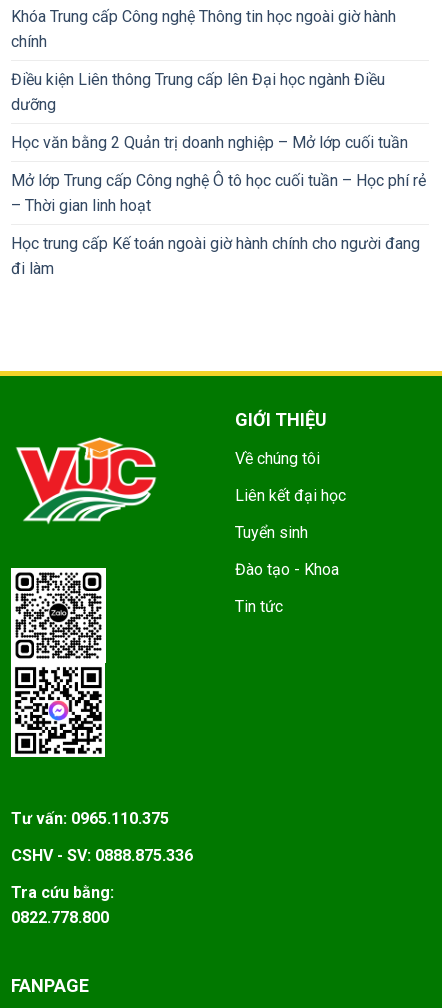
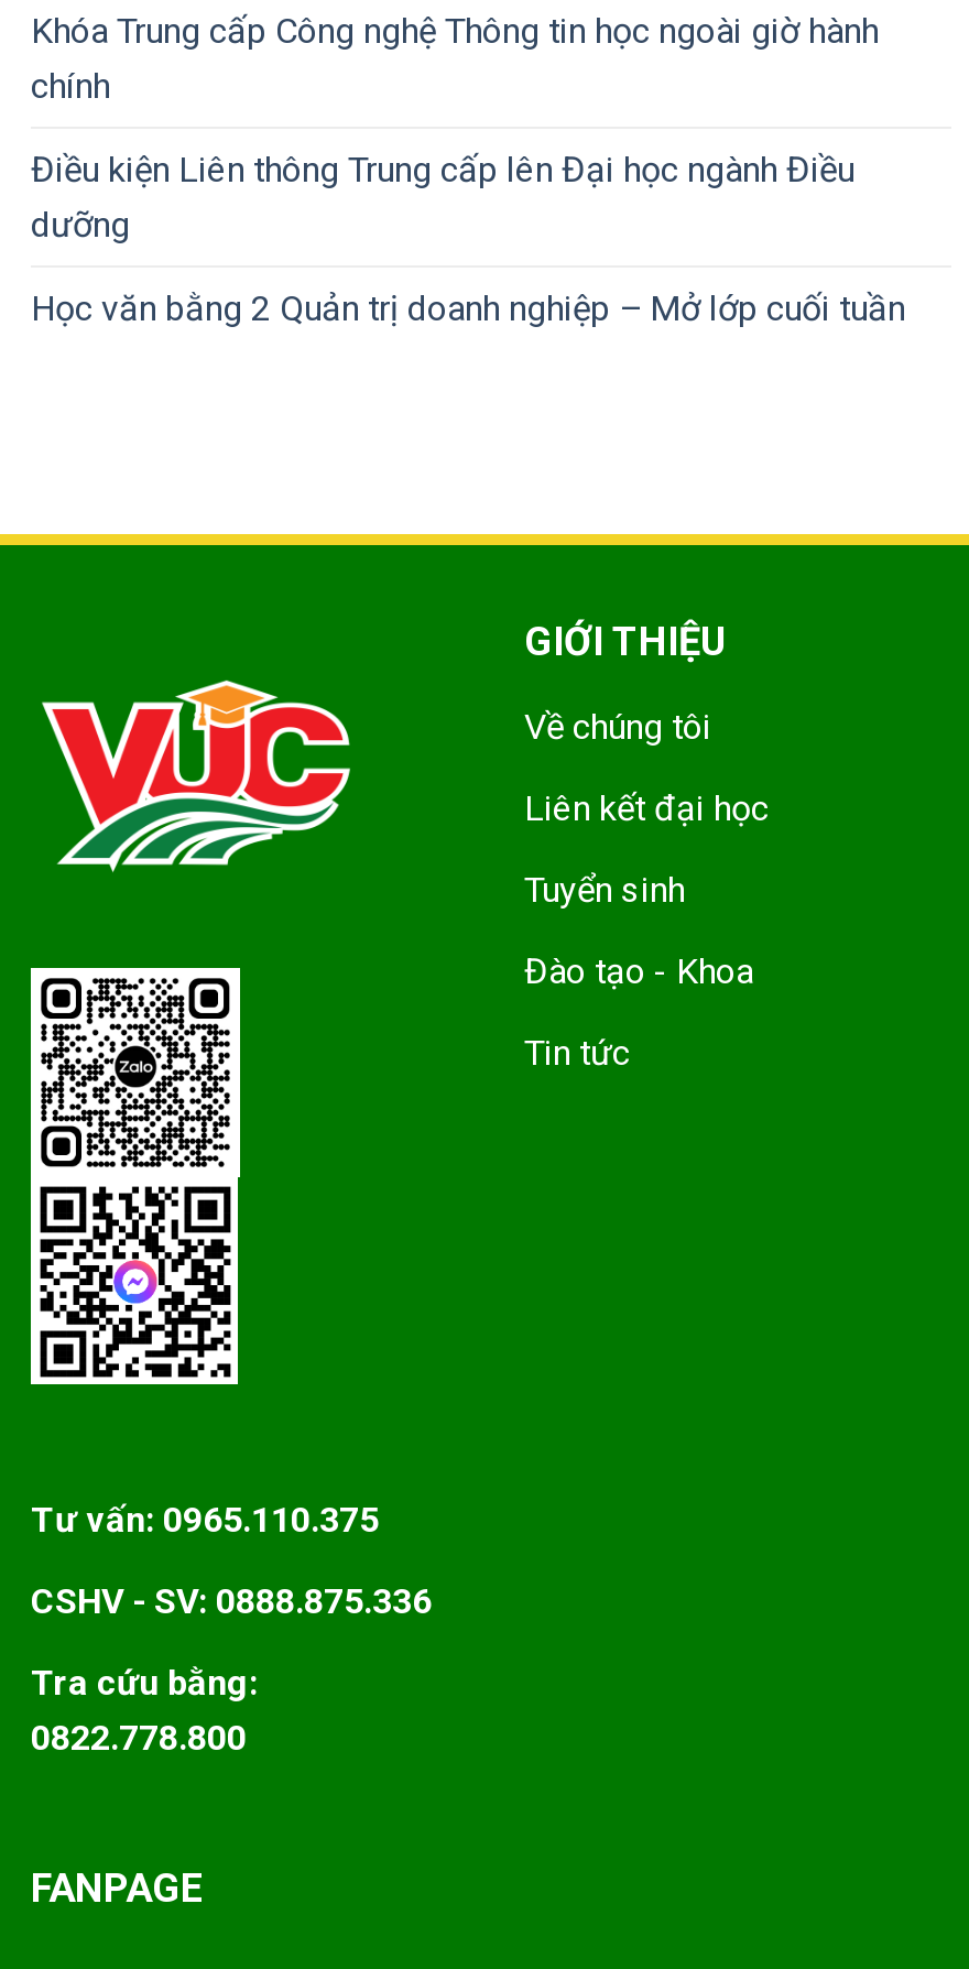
- Mở lớp Trung cấp Công nghệ Ô tô học cuối tuần – Học phí rẻ
- – Thời gian linh hoạt
- Học trung cấp Kế toán ngoài giờ hành chính cho người đang
- đi làm
